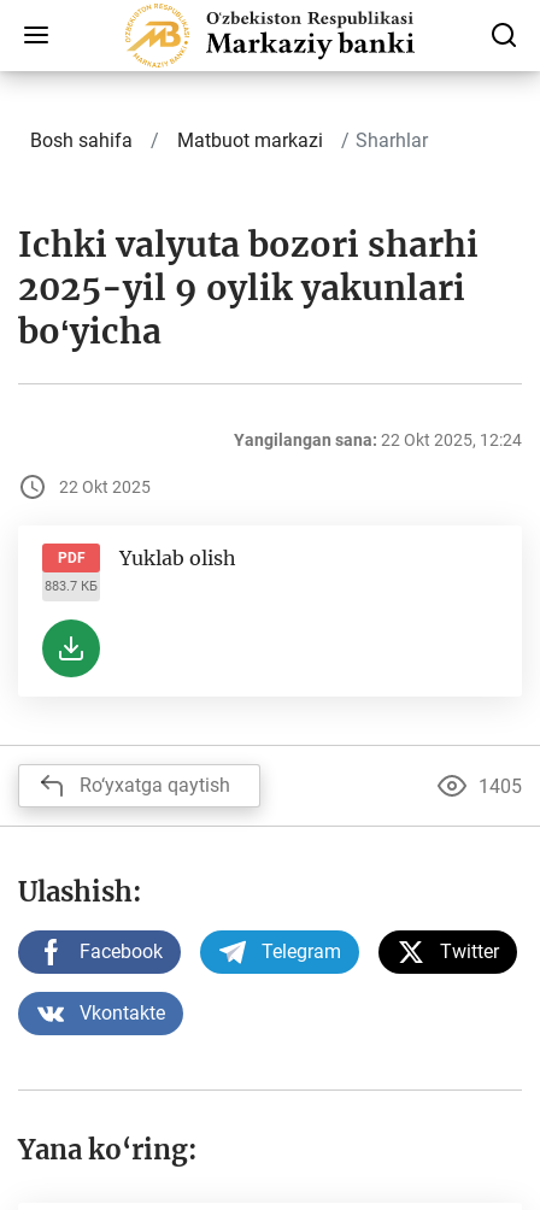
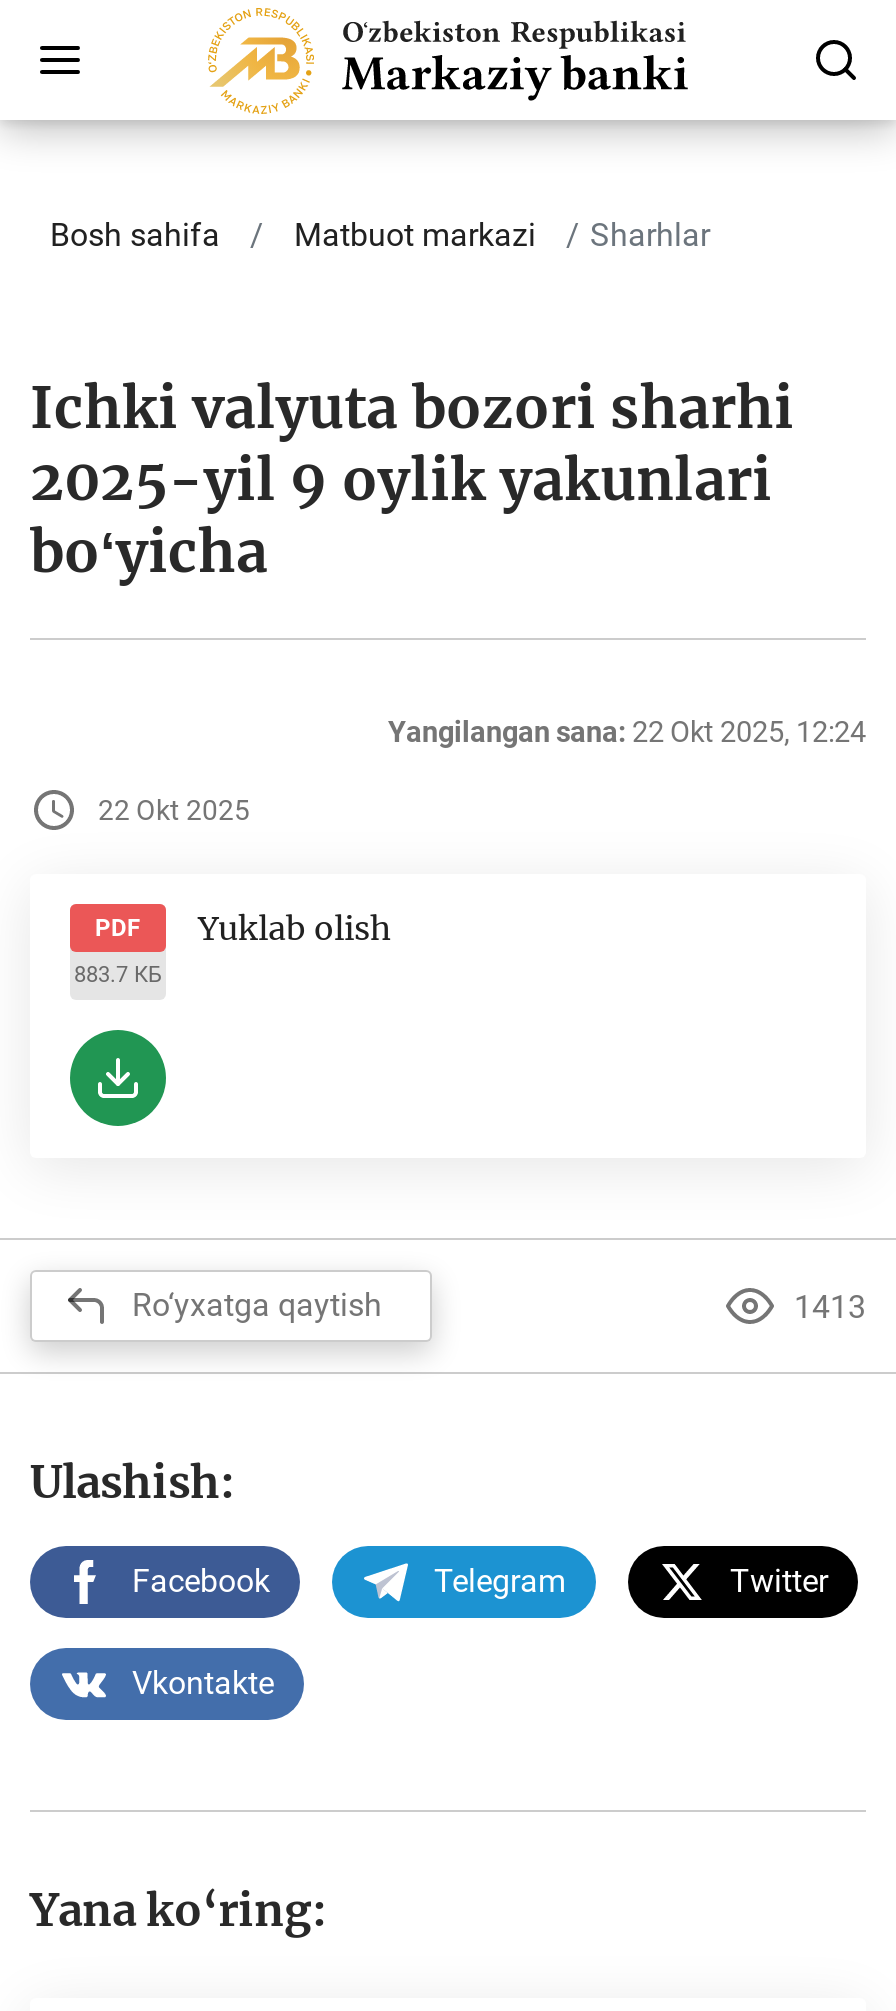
- 1405
+ 1413
